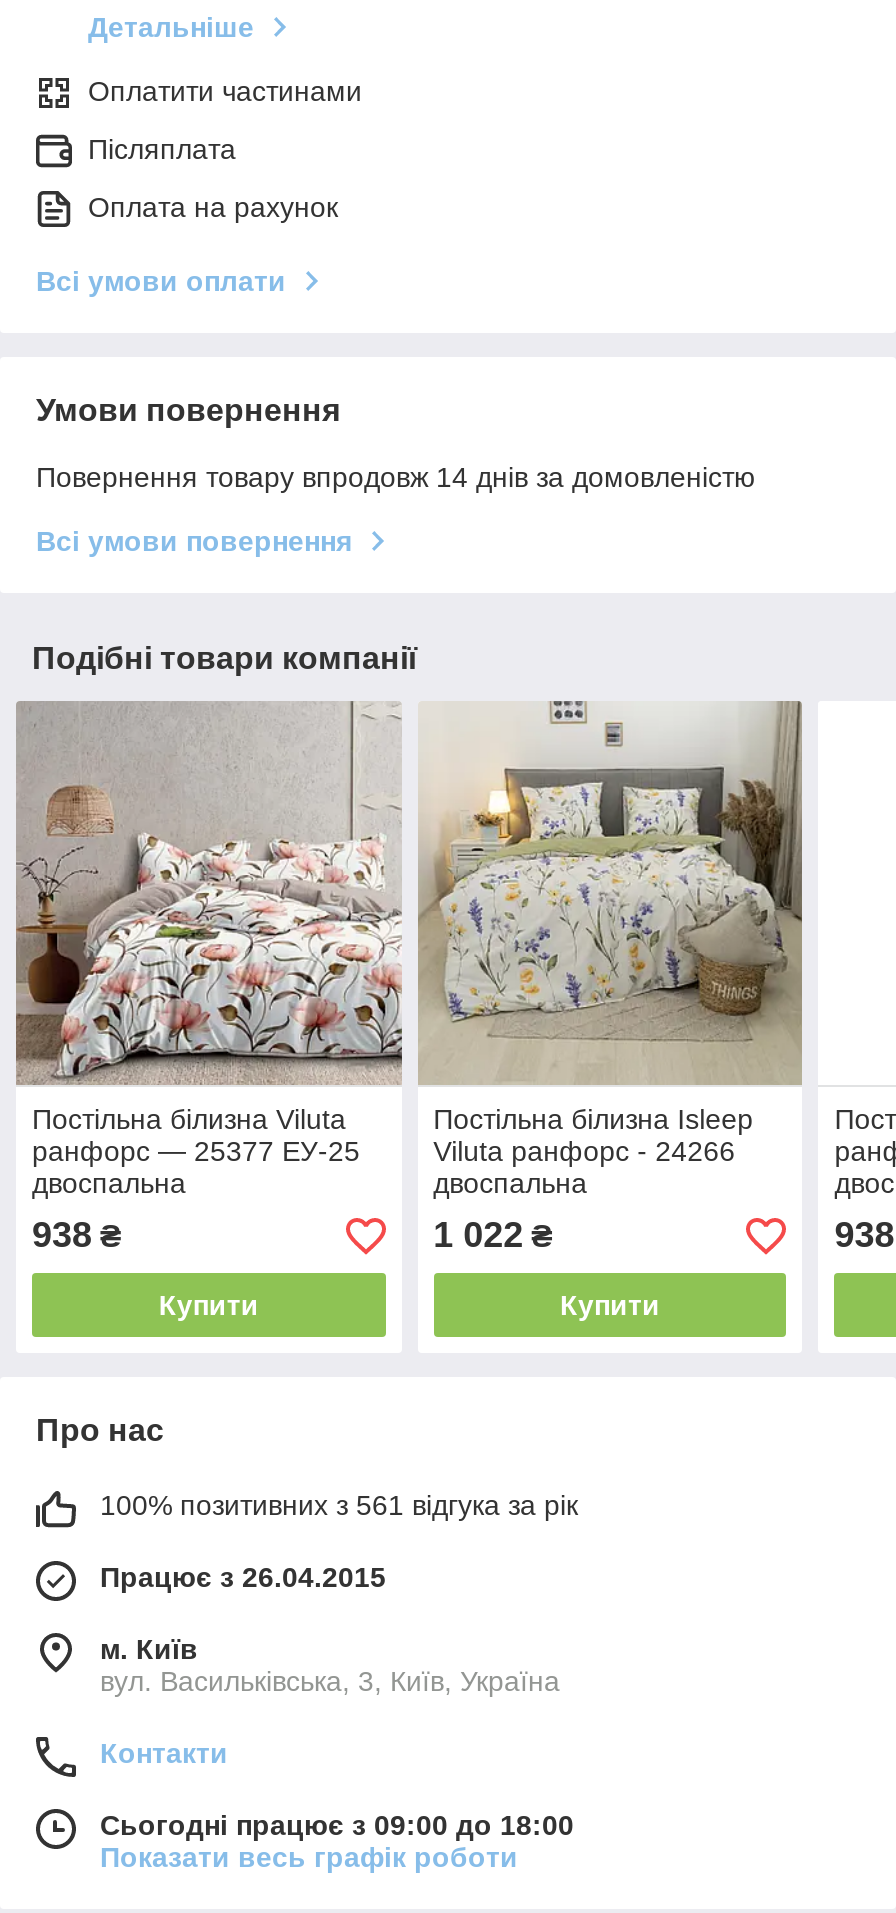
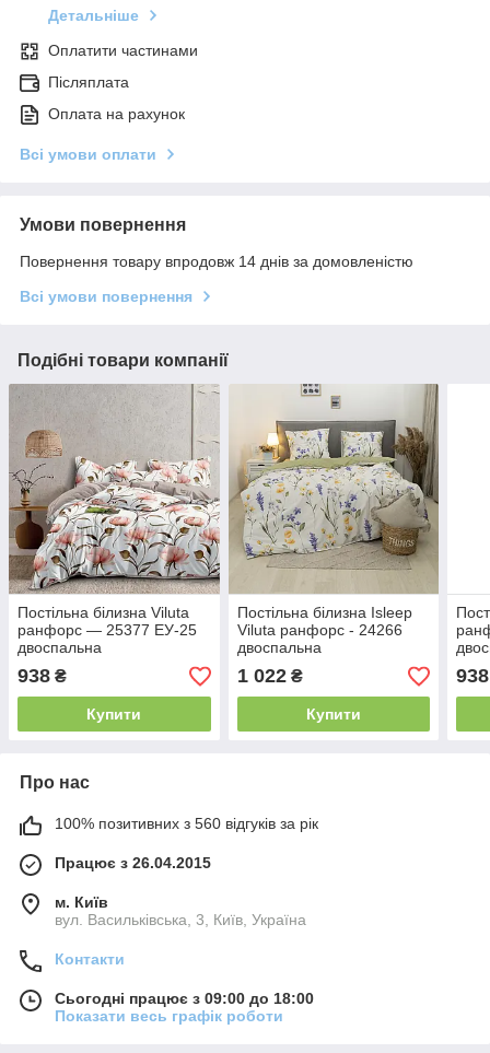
- 100% позитивних з 561 відгука за рік
+ 100% позитивних з 560 відгуків за рік
